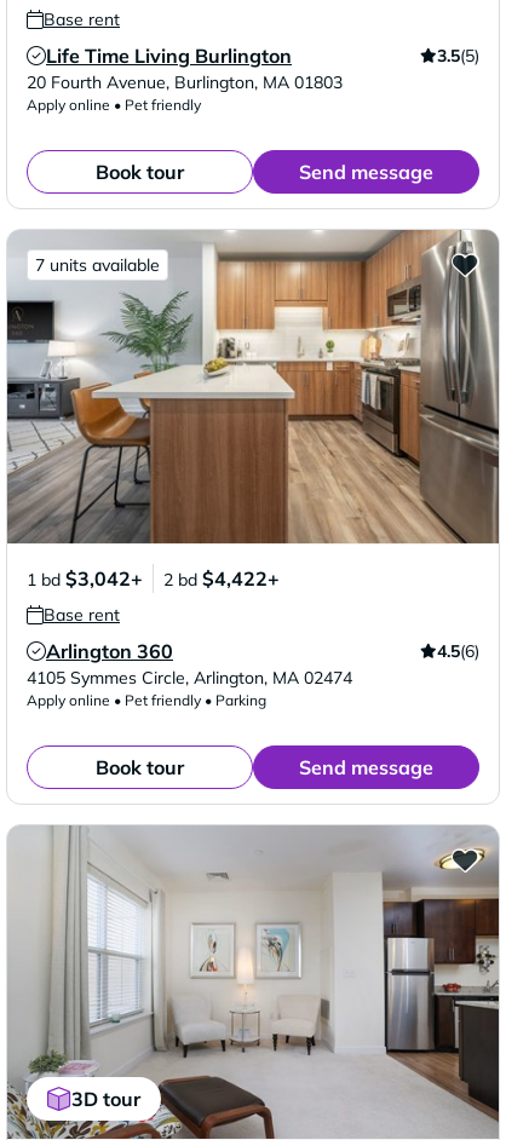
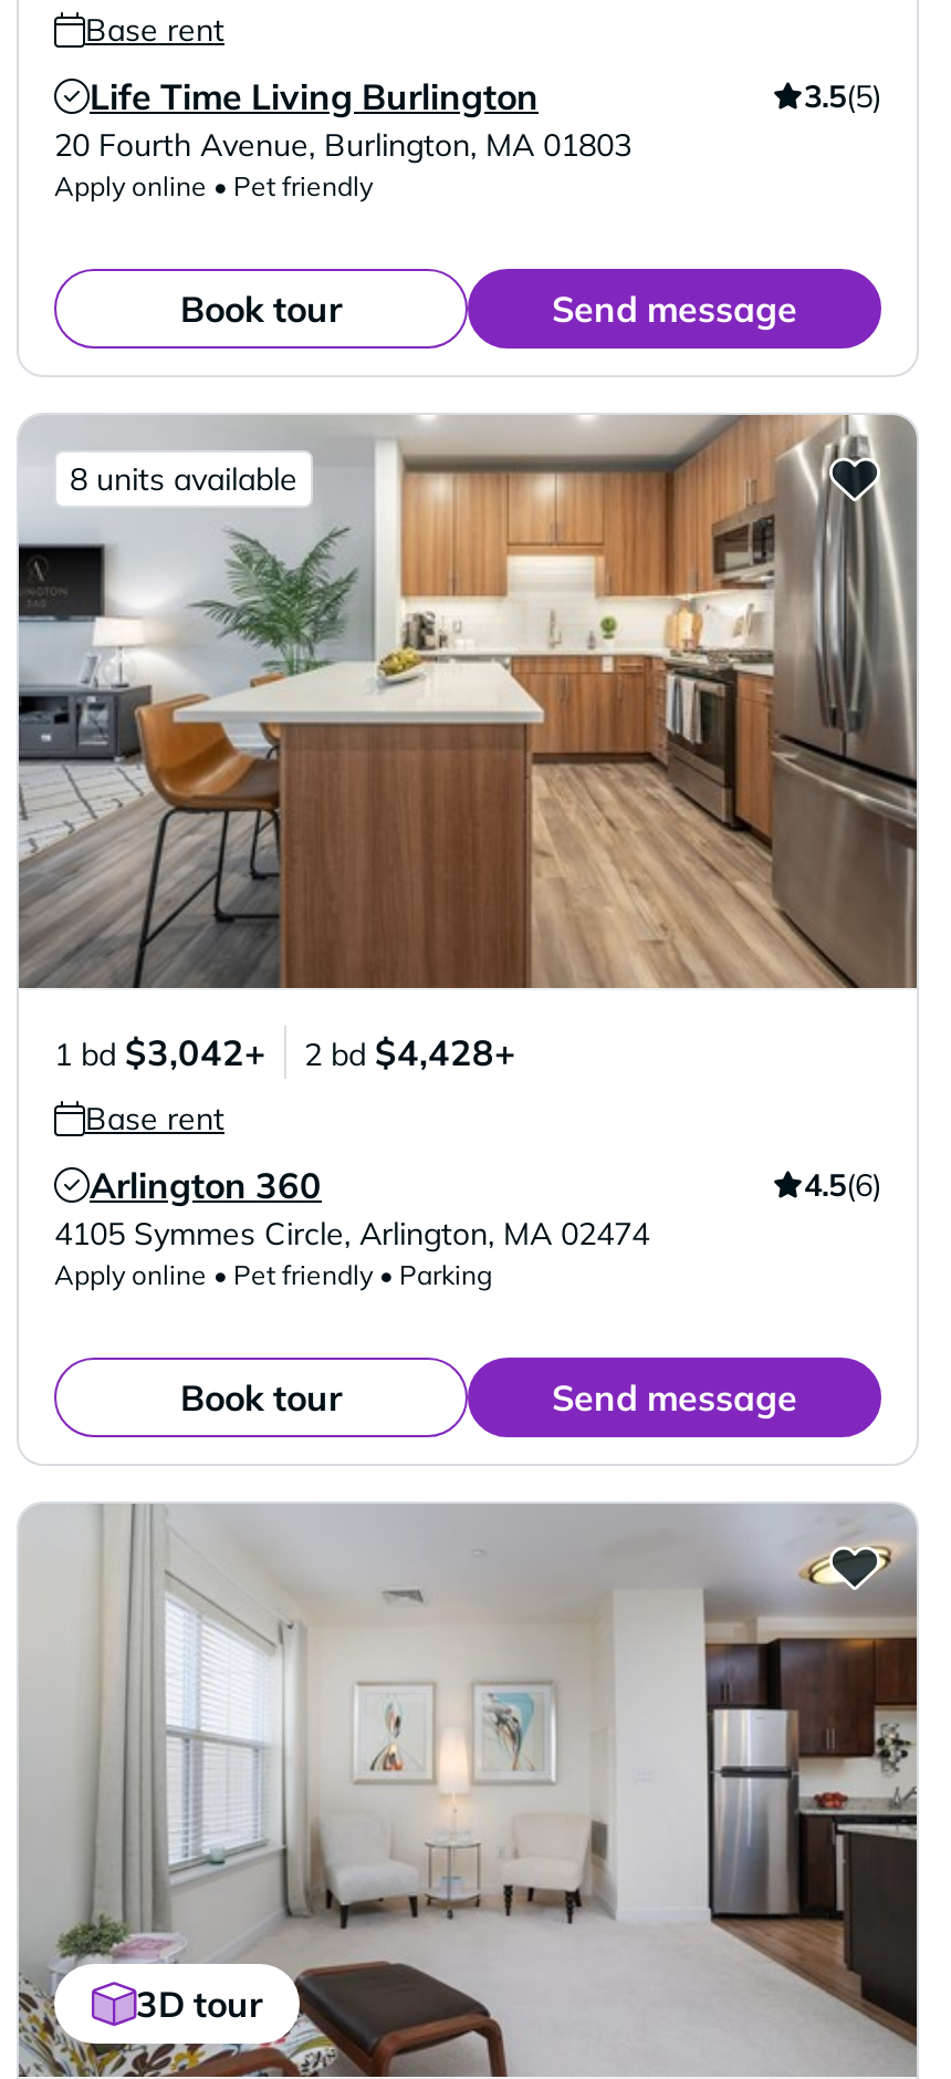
- 7 units available
+ 8 units available

- 1 bd $3,042+ 2 bd $4,422+
+ 1 bd $3,042+ 2 bd $4,428+
